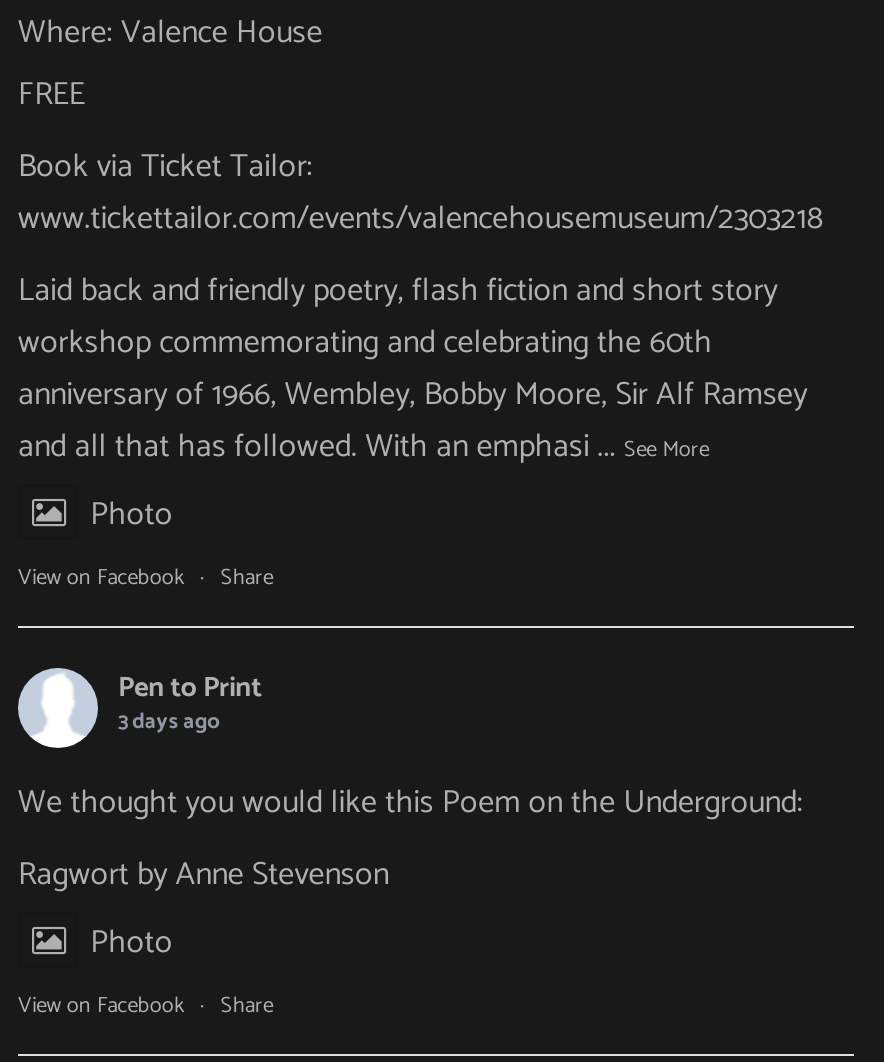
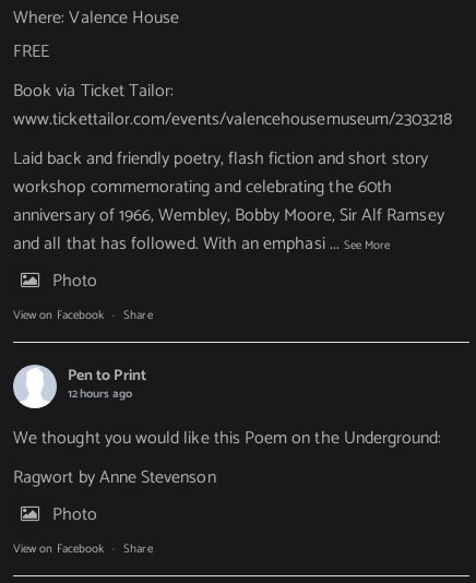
- 3 days ago
+ 12 hours ago
